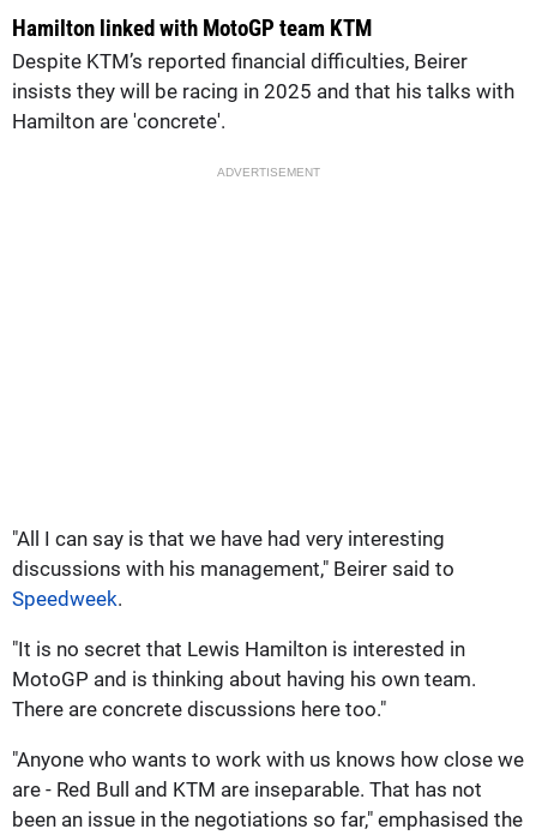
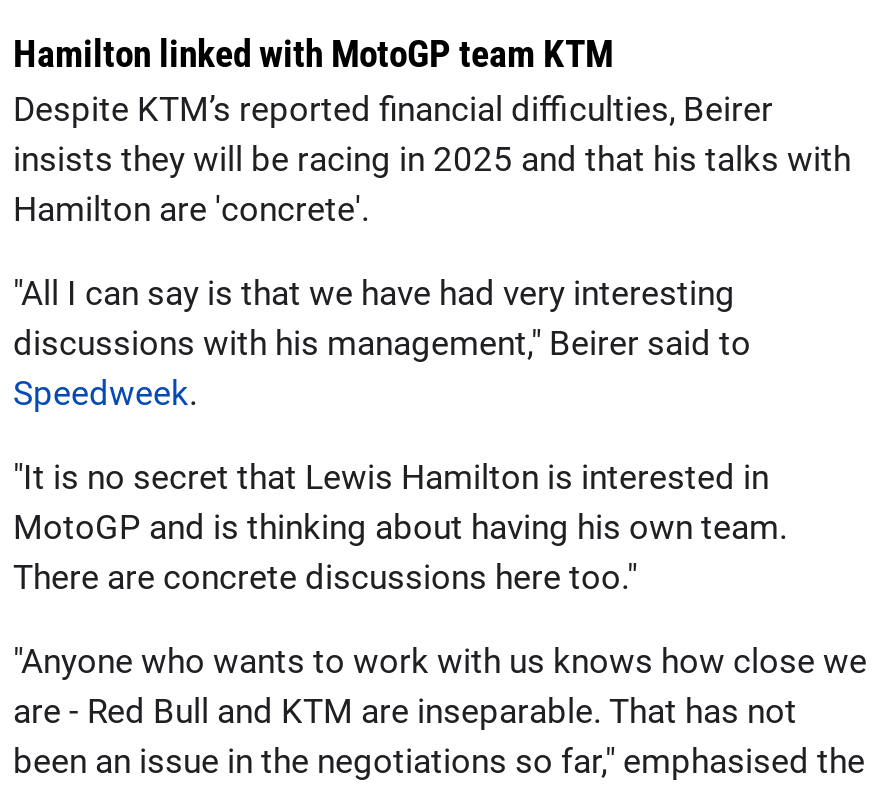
- ADVERTISEMENT
